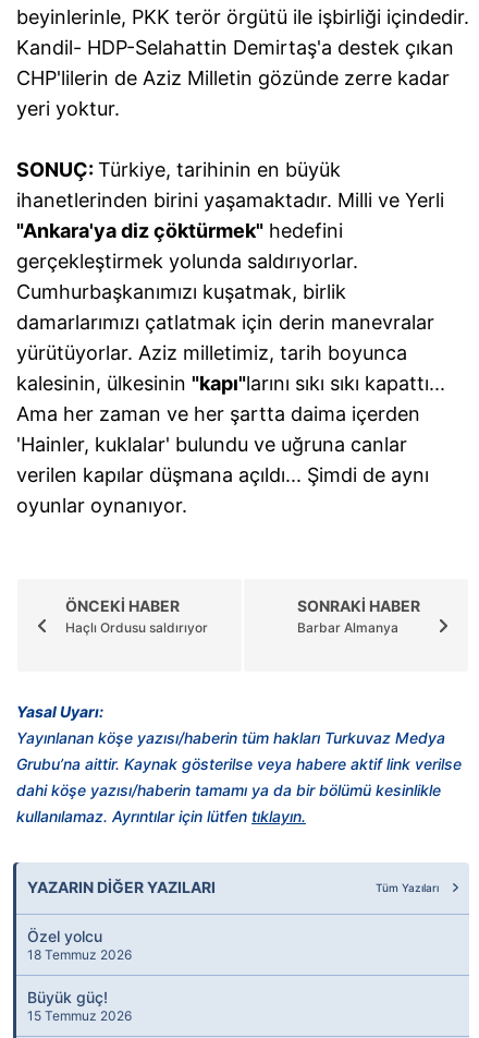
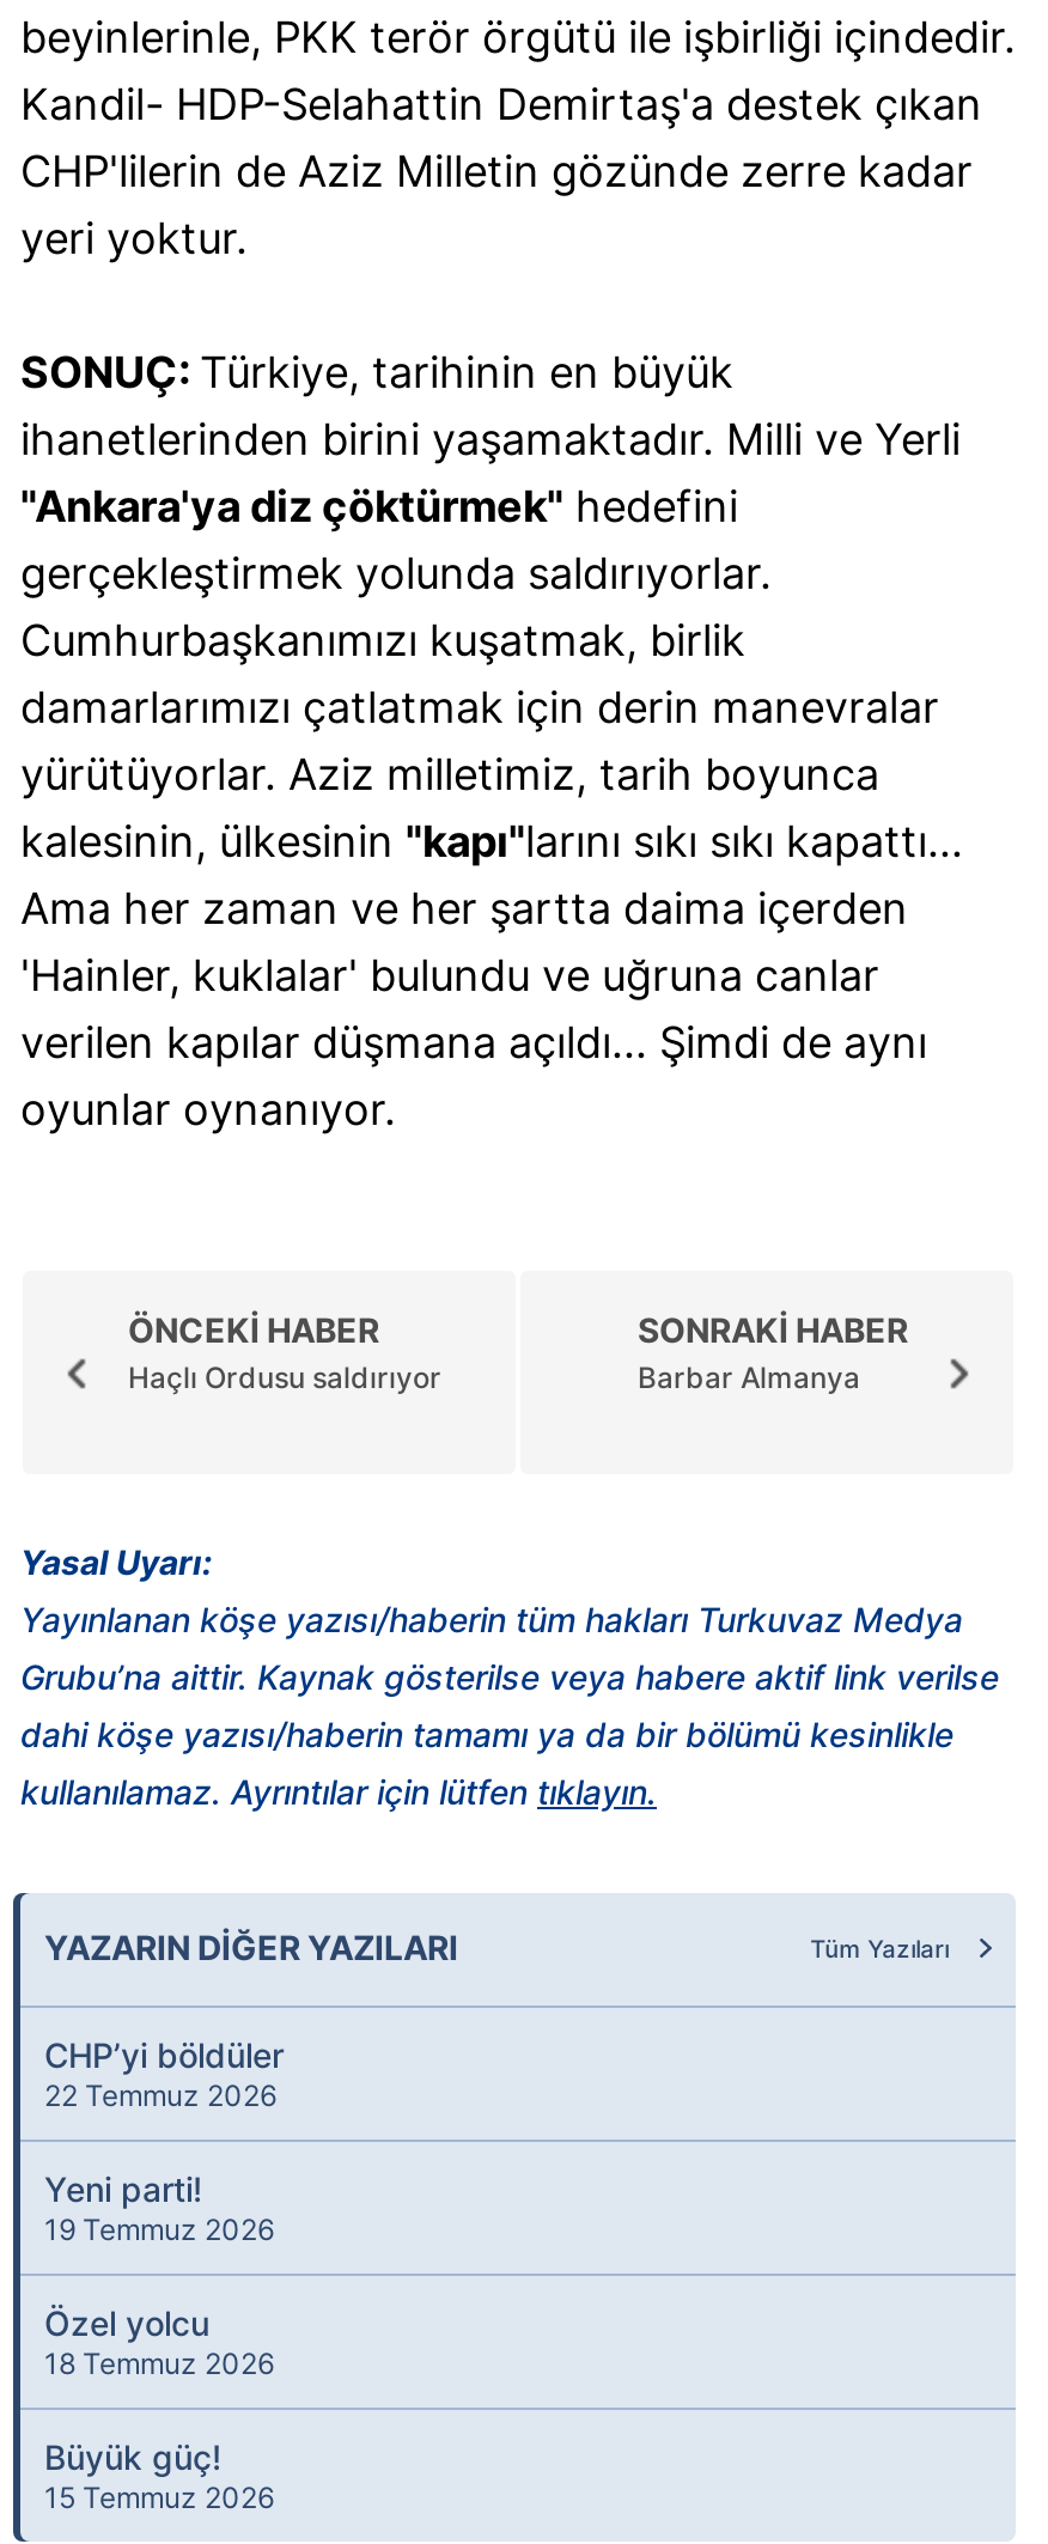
+ CHP’yi böldüler
+ 22 Temmuz 2026
+ Yeni parti!
+ 19 Temmuz 2026
